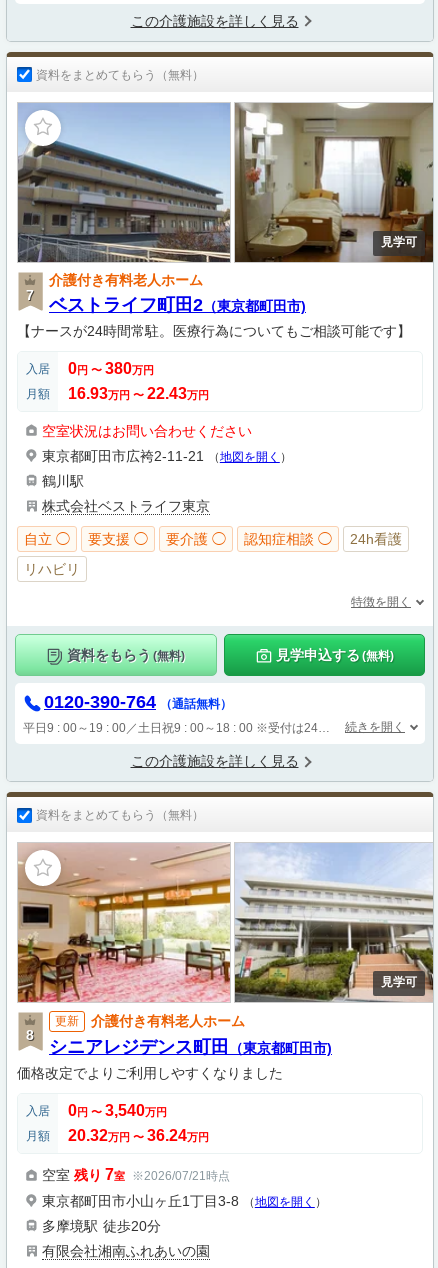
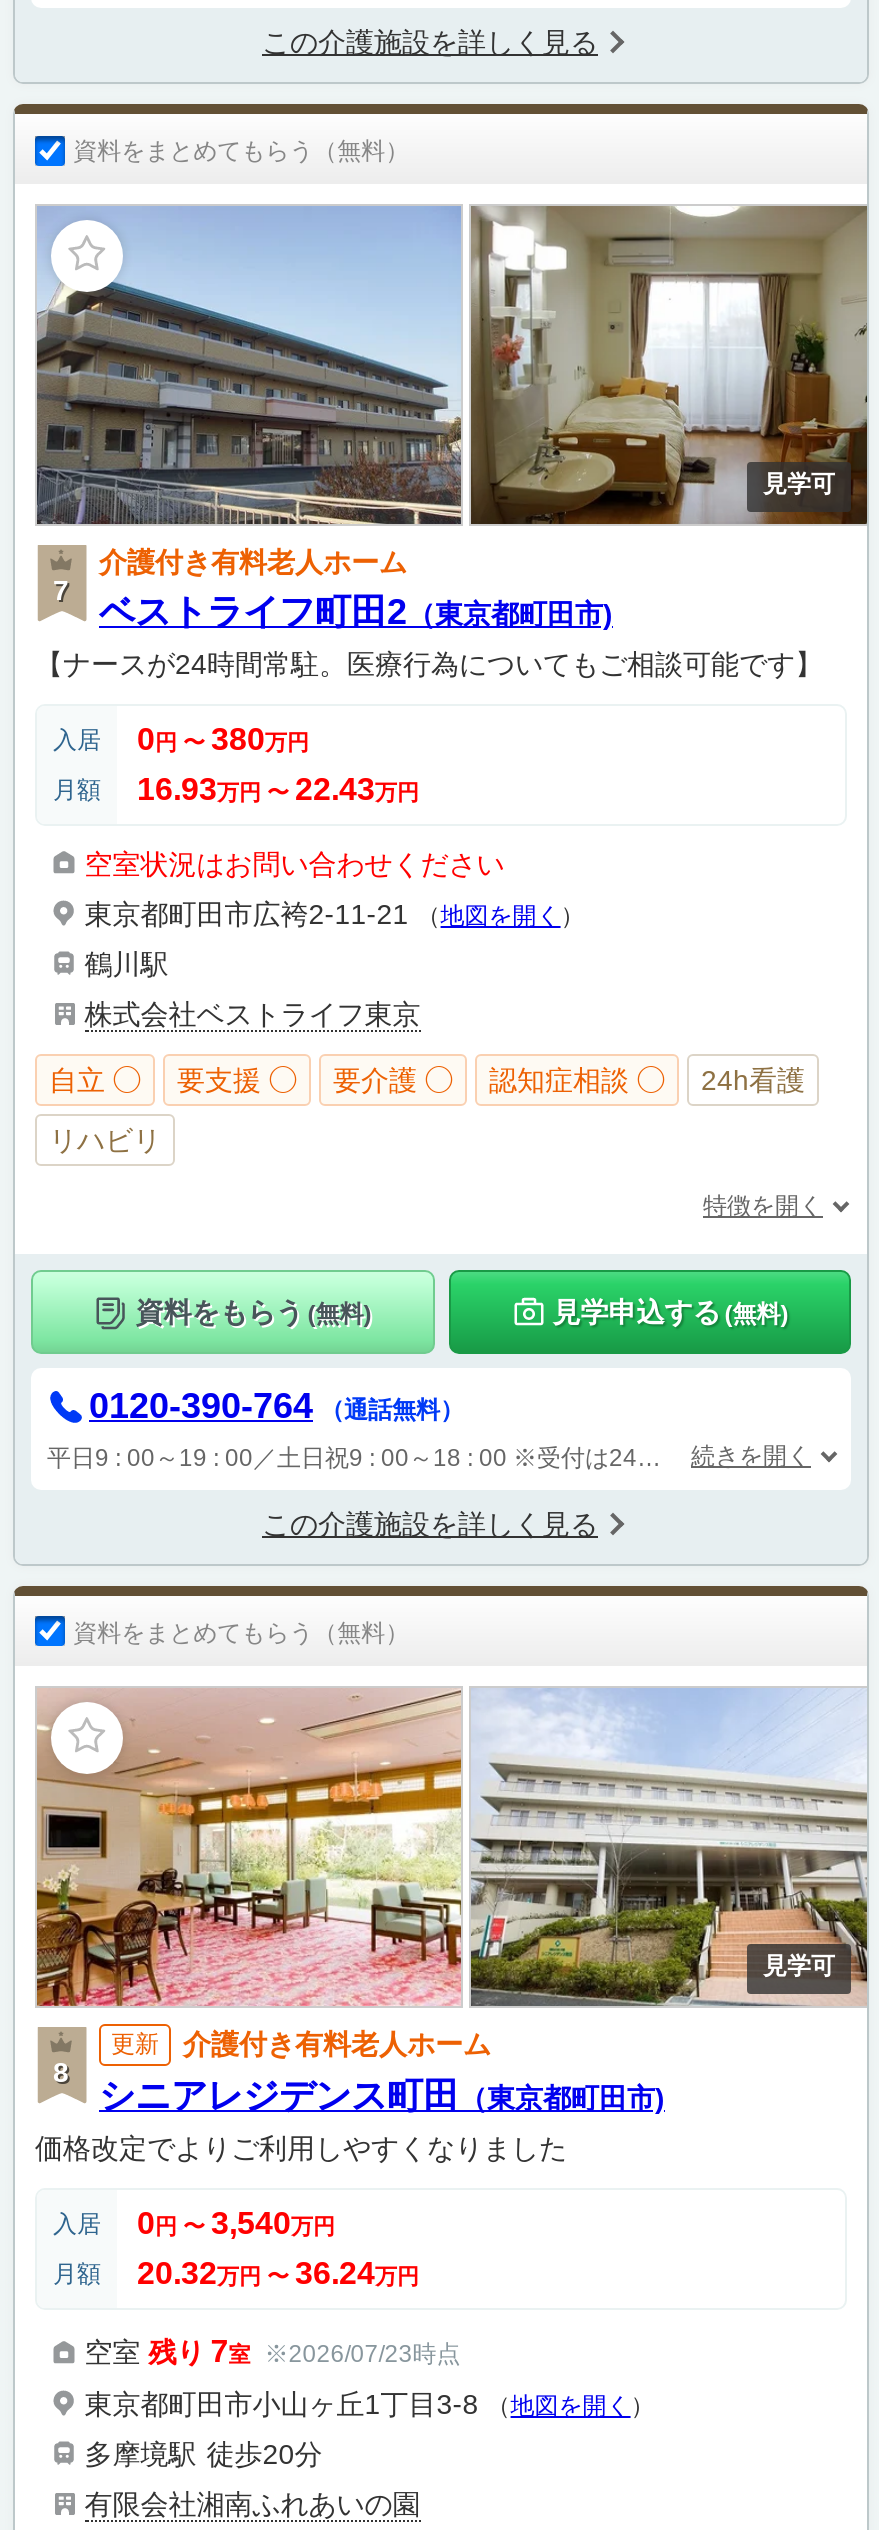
- 空室残り 7室 ※2026/07/21時点
+ 空室残り 7室 ※2026/07/23時点
